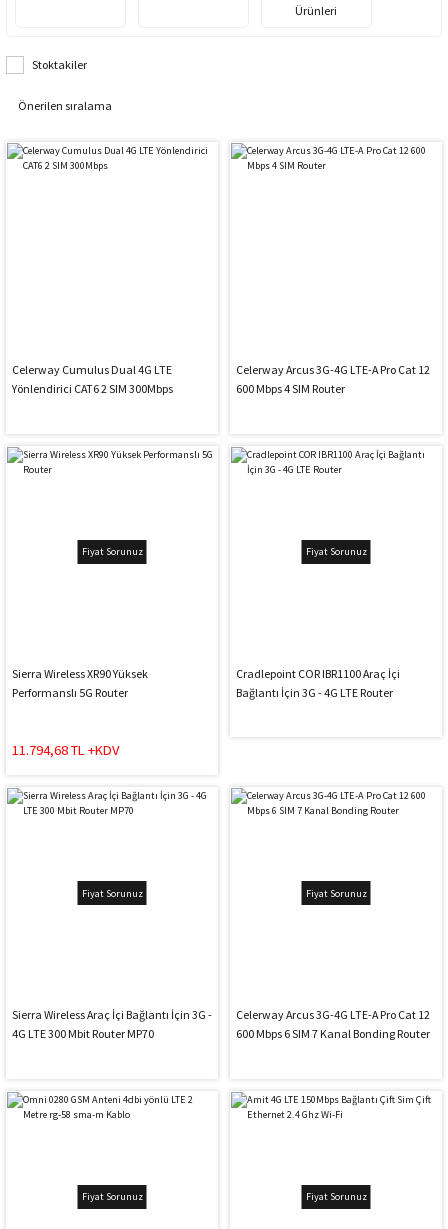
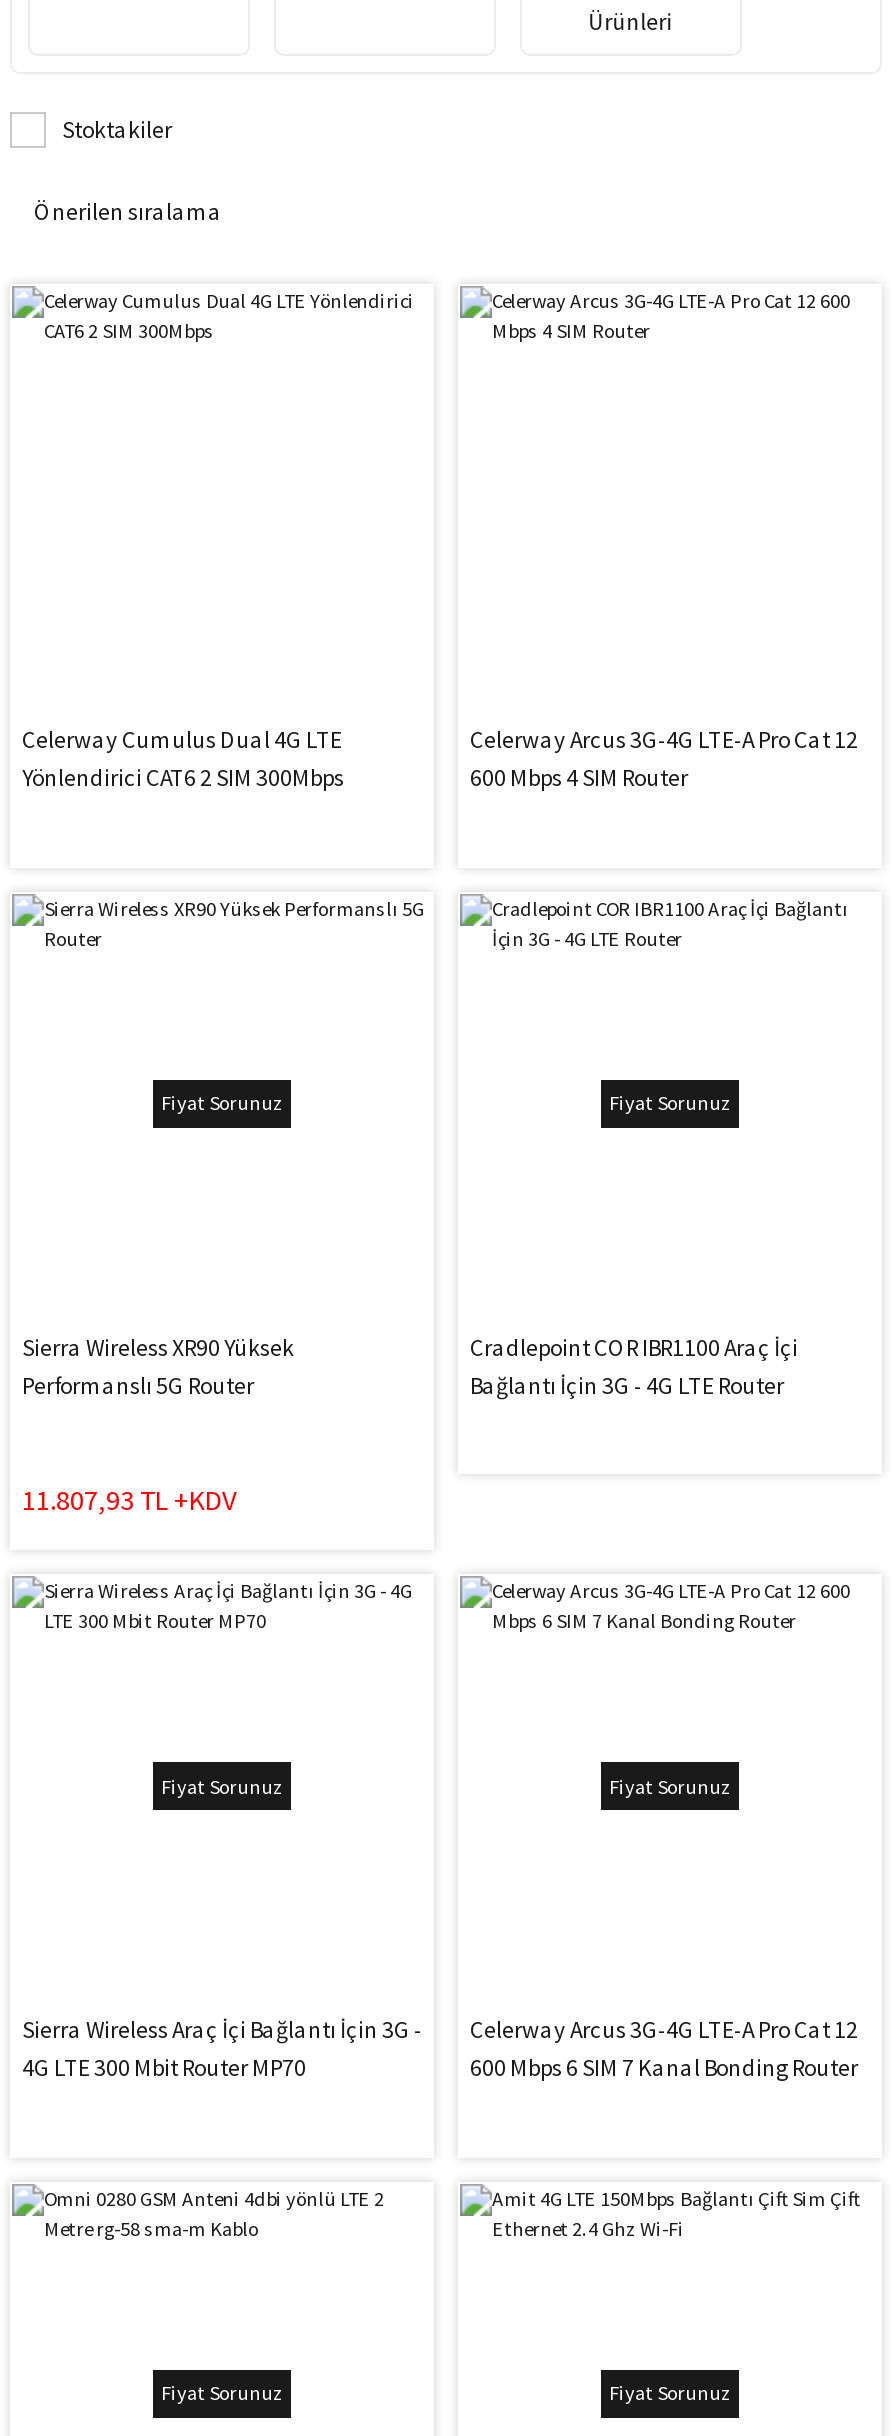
- 11.794,68 TL +KDV
+ 11.807,93 TL +KDV
